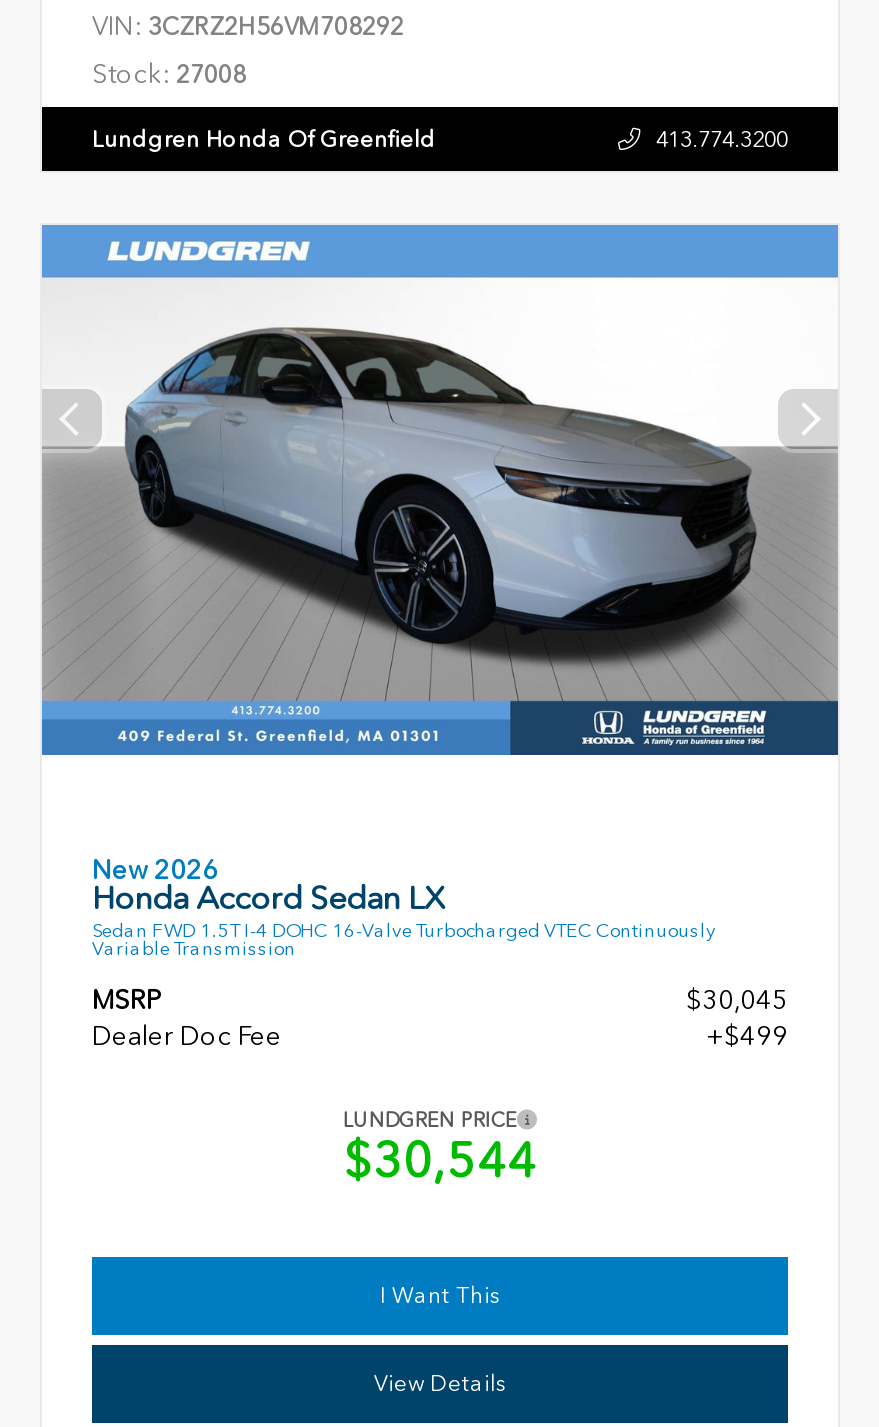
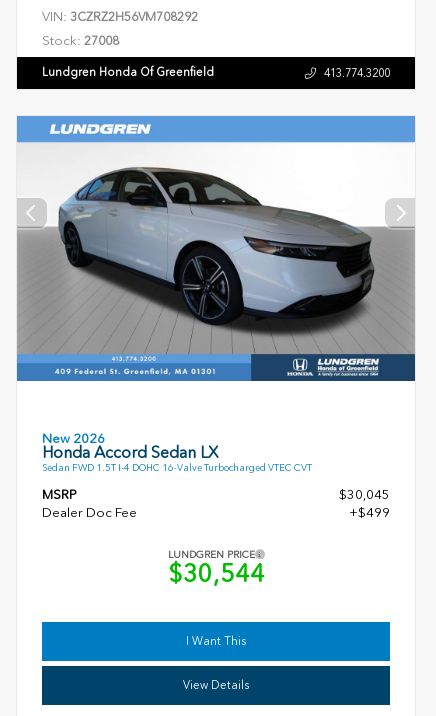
- Sedan FWD 1.5T I-4 DOHC 16-Valve Turbocharged VTEC Continuously
- Variable Transmission
+ Sedan FWD 1.5T I-4 DOHC 16-Valve Turbocharged VTEC CVT
